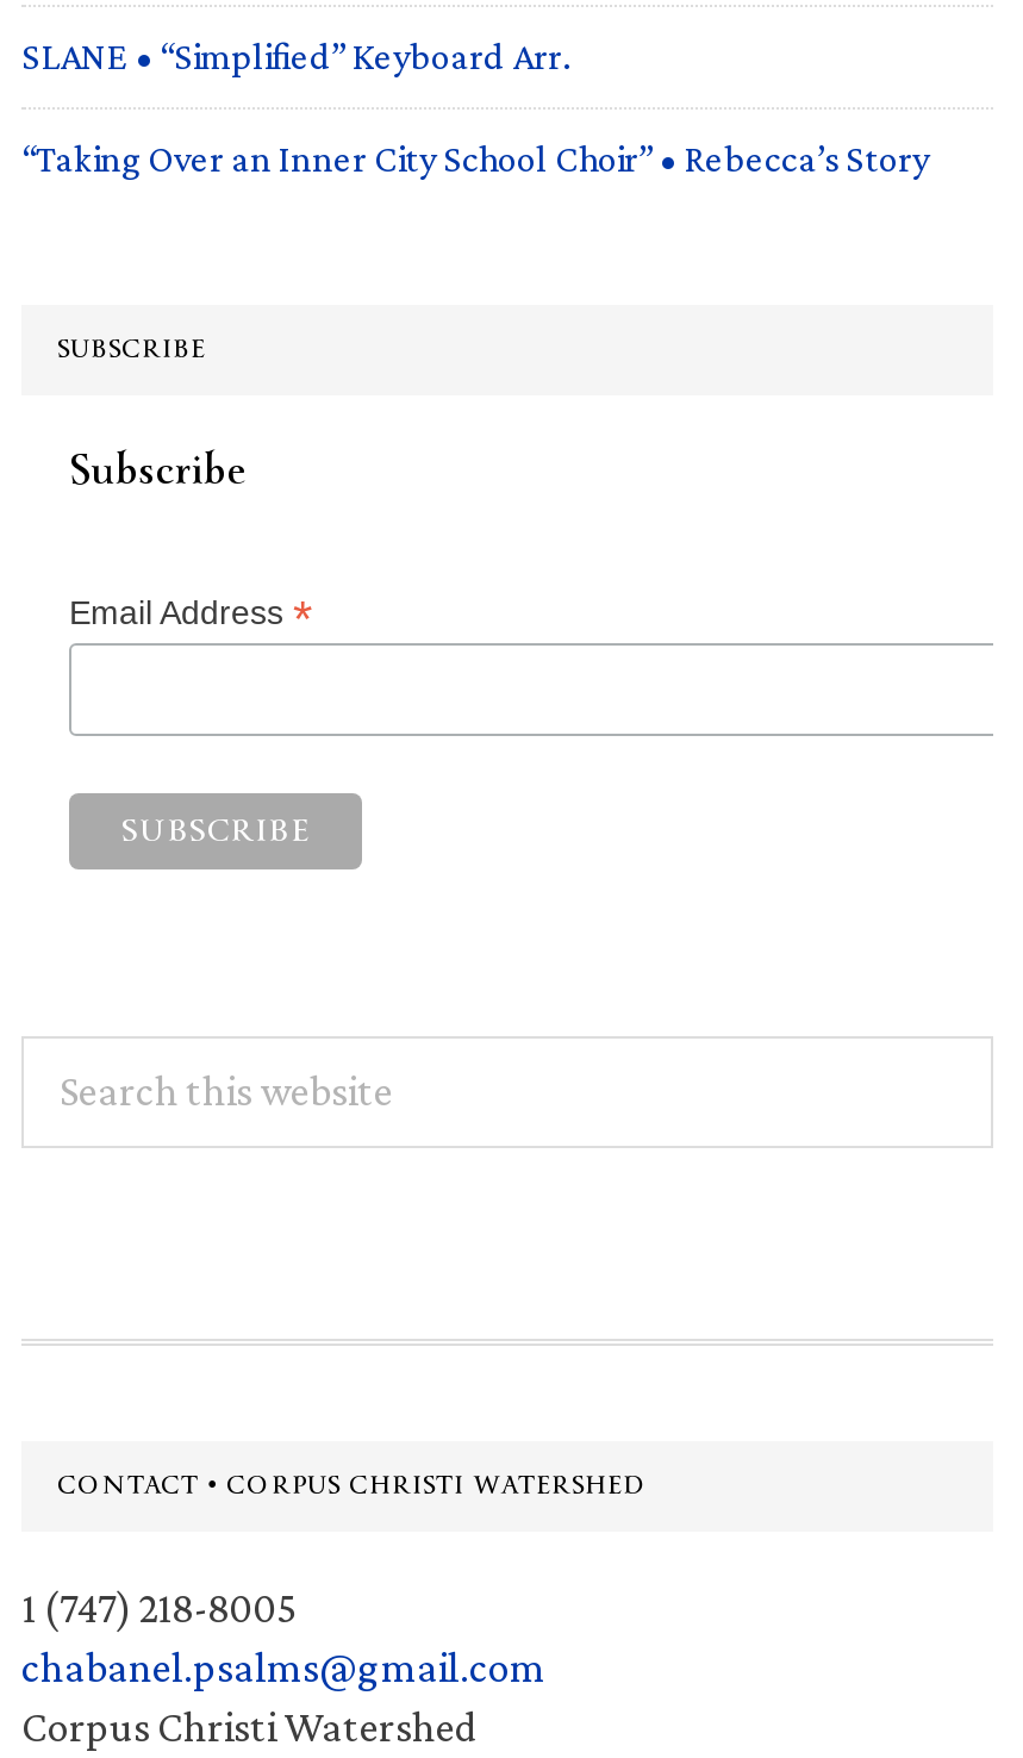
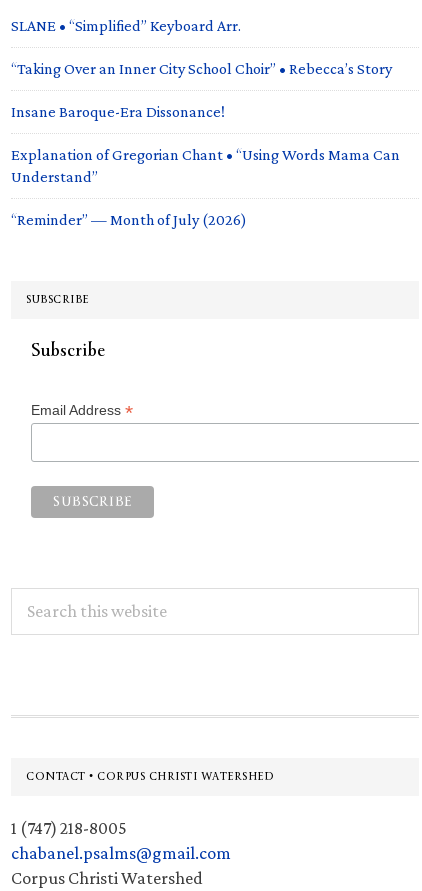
+ Insane Baroque-Era Dissonance!
+ Explanation of Gregorian Chant • “Using Words Mama Can
+ Understand”
+ “Reminder” — Month of July (2026)
